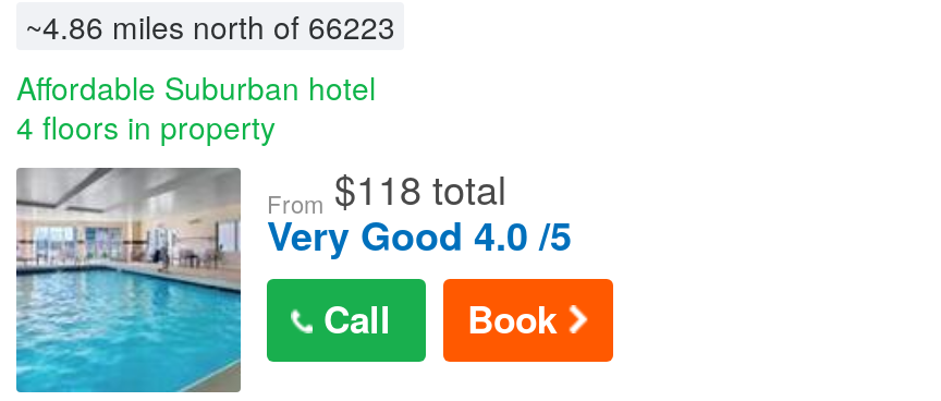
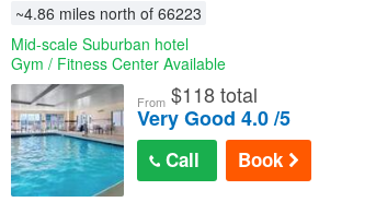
- Affordable Suburban hotel
- 4 floors in property
+ Mid-scale Suburban hotel
+ Gym / Fitness Center Available
